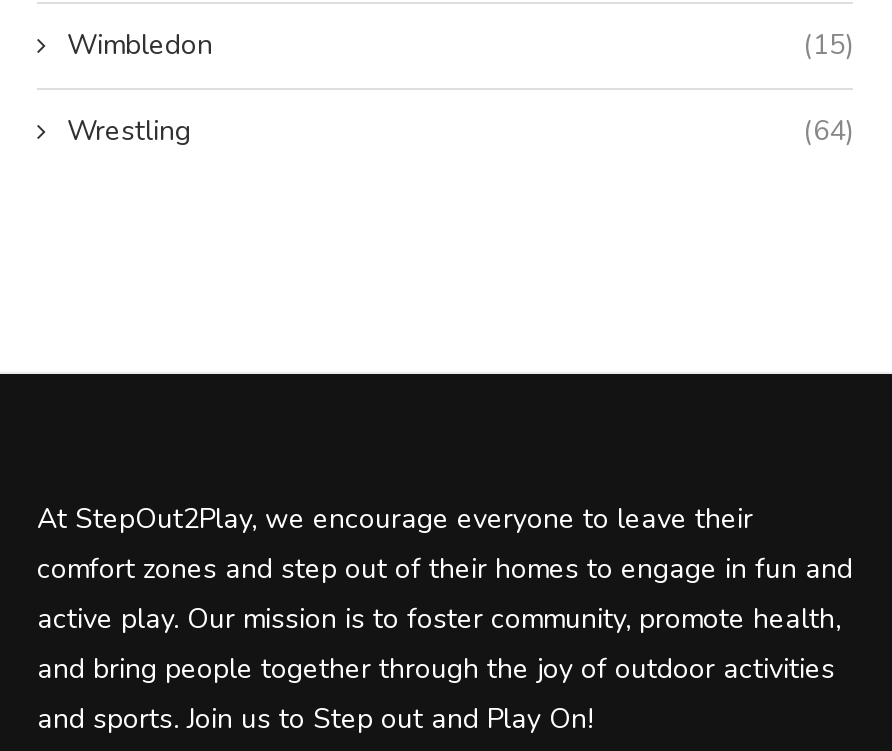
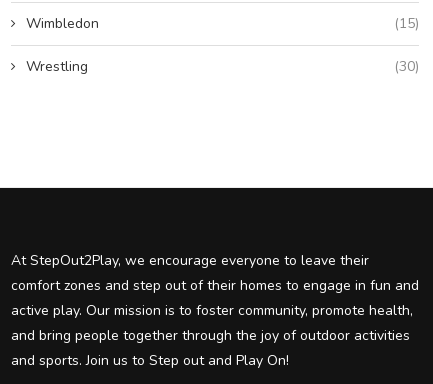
- (64)
+ (30)
